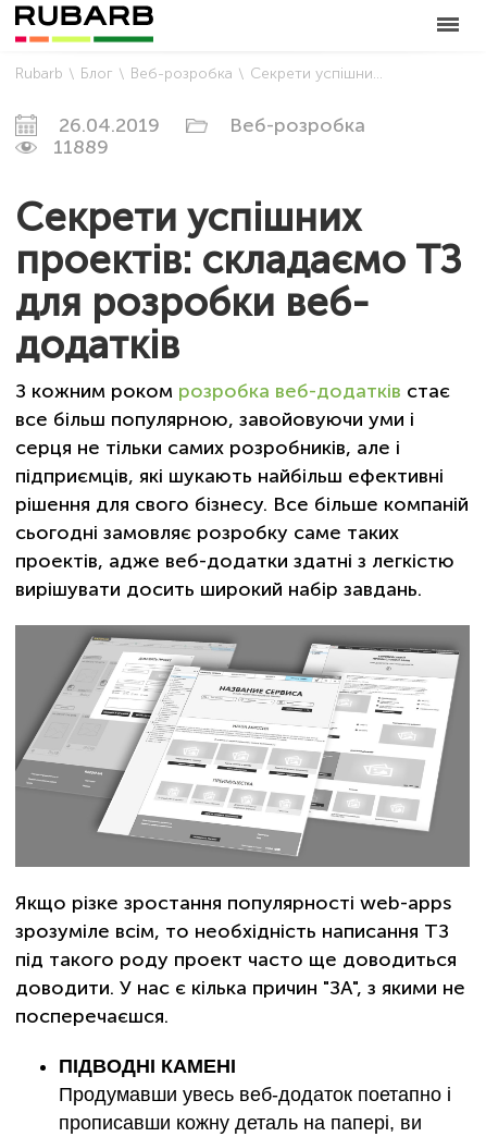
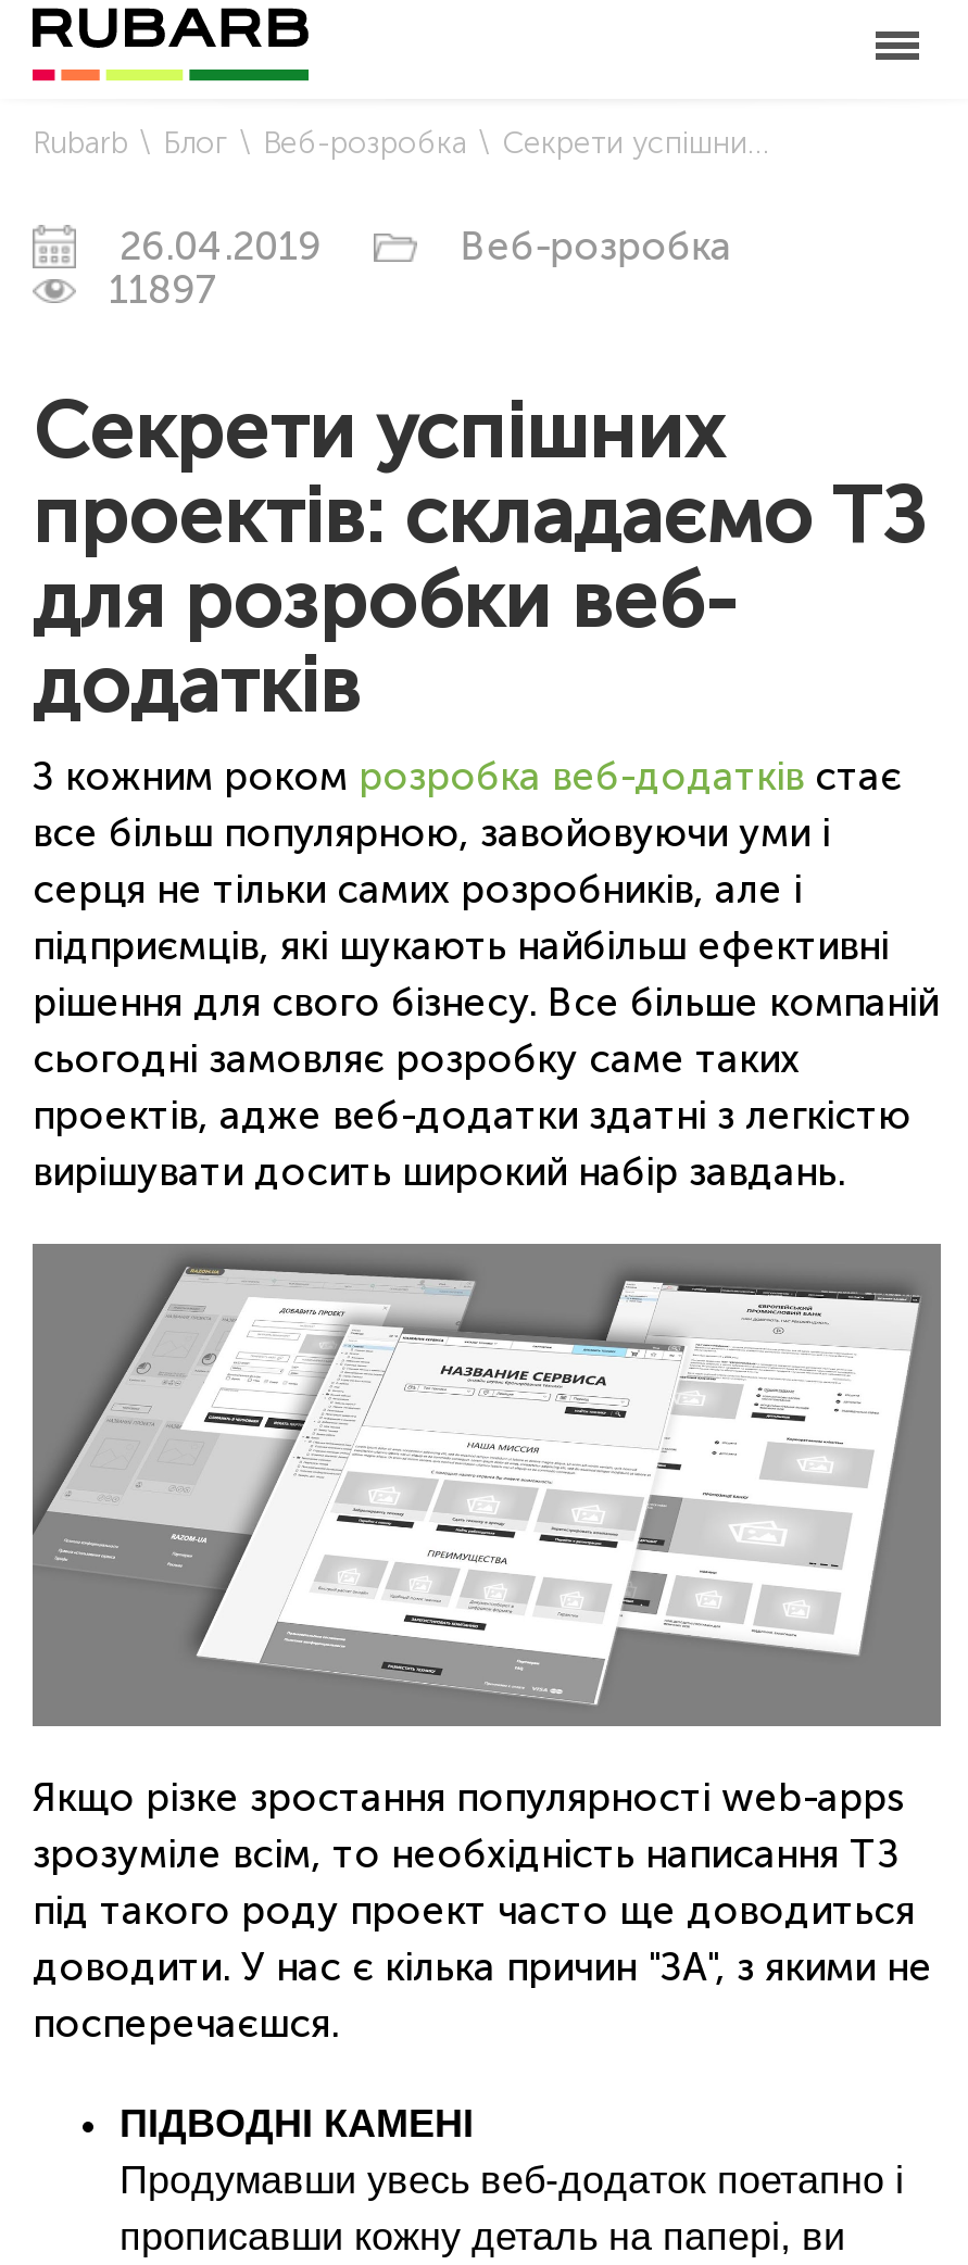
- 11889
+ 11897
